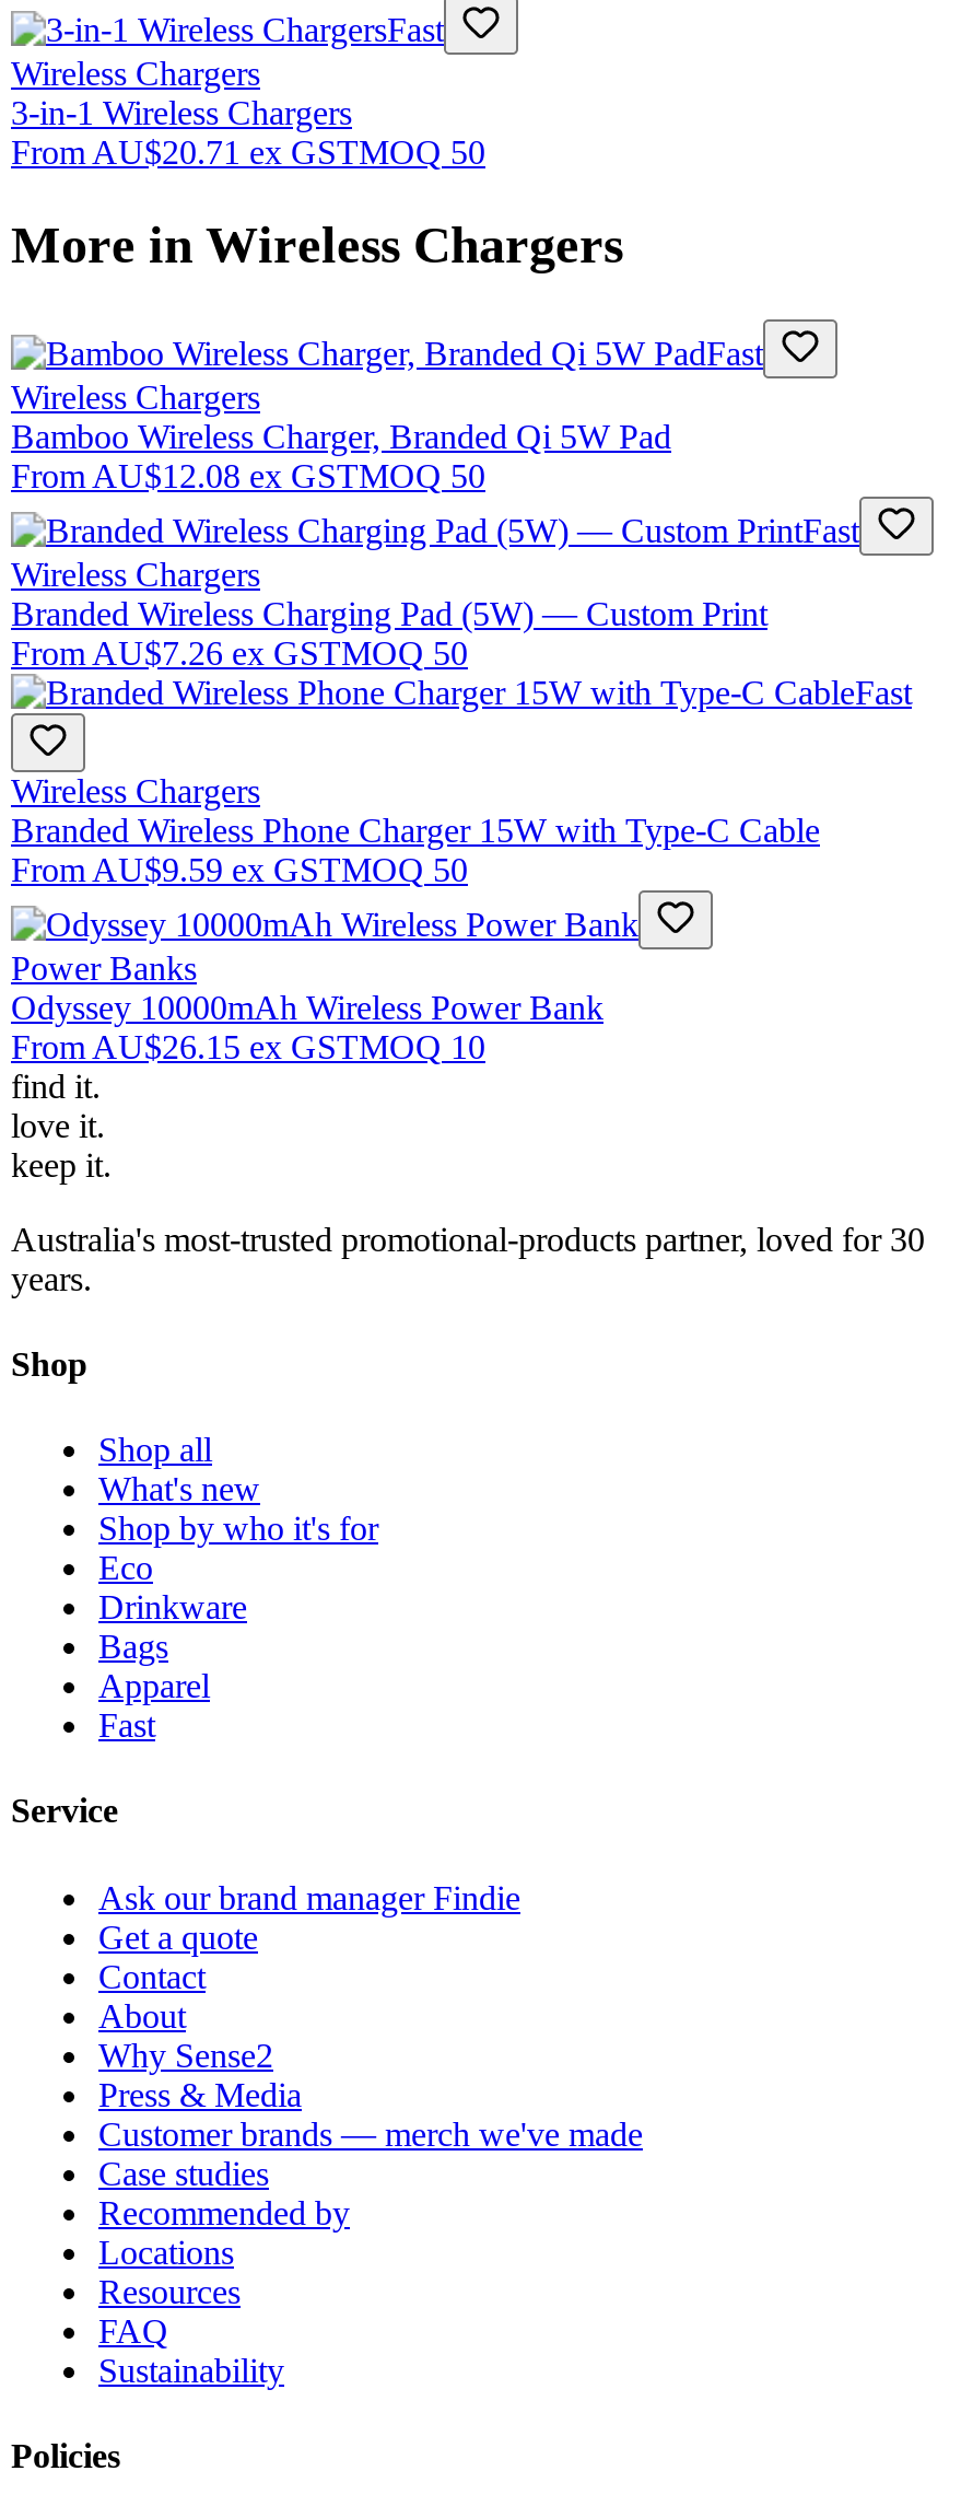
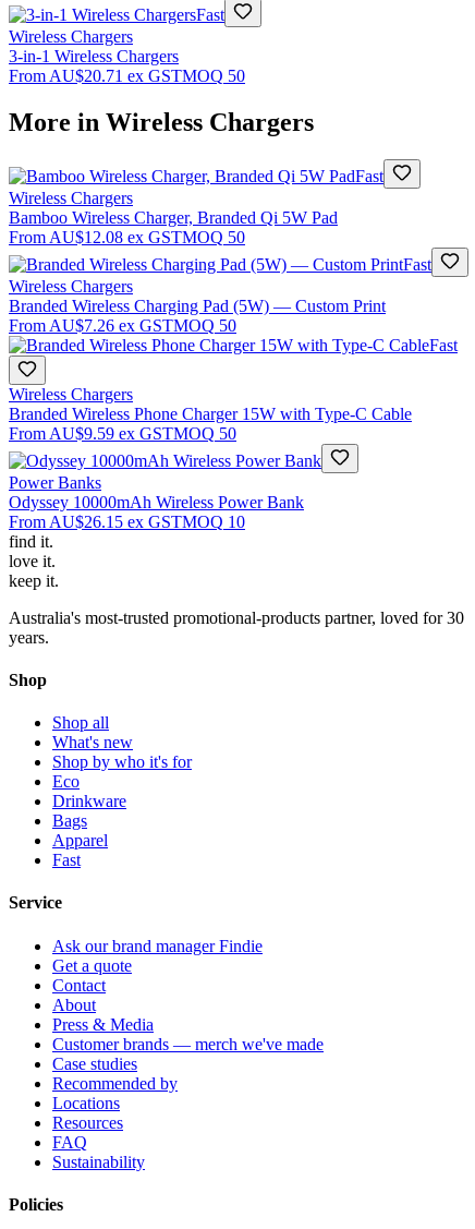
- Why Sense2
